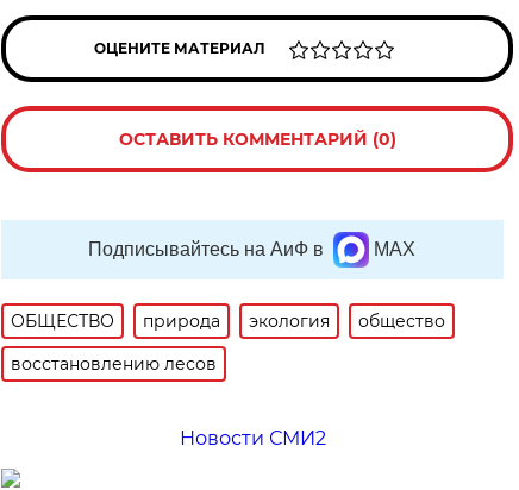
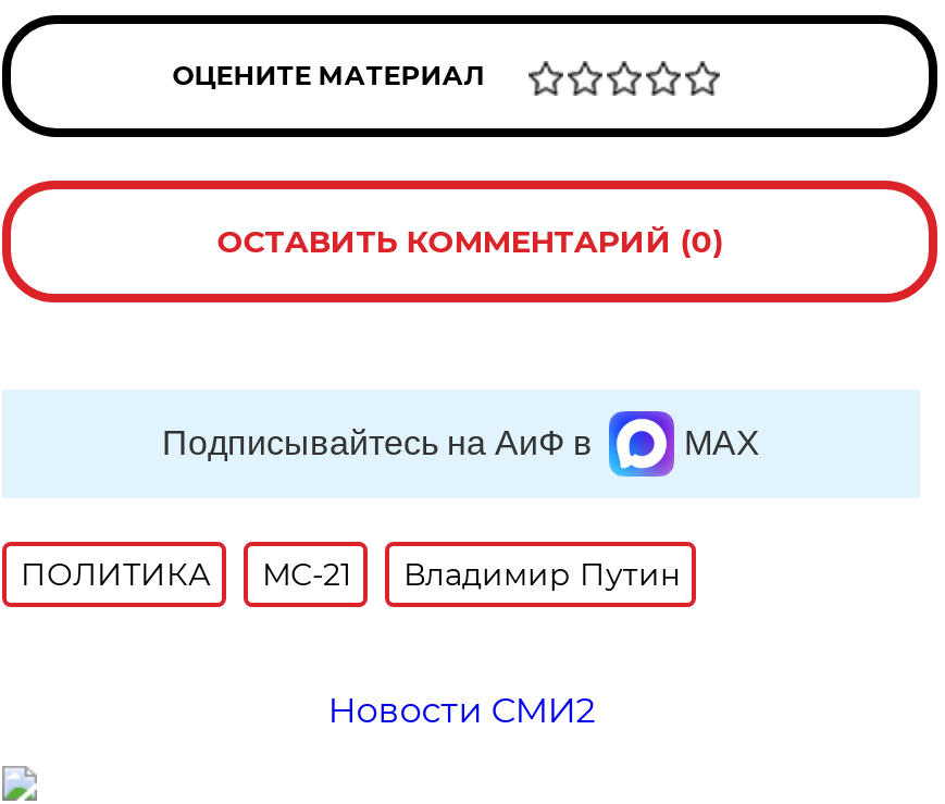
- ОБЩЕСТВО
- природа
- экология
- общество
- восстановлению лесов
+ ПОЛИТИКА
+ МС-21
+ Владимир Путин
